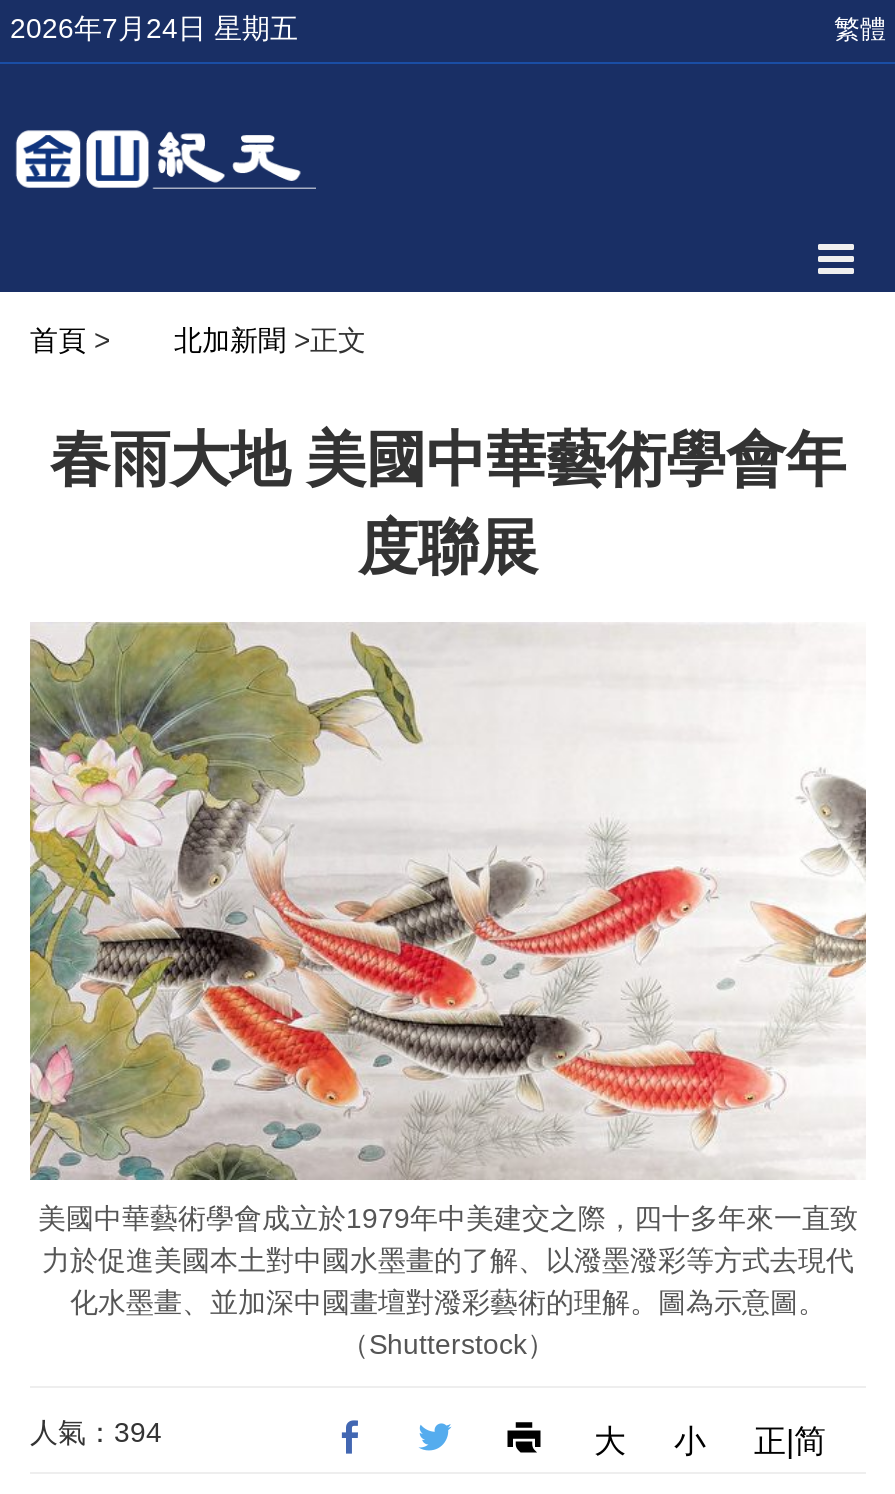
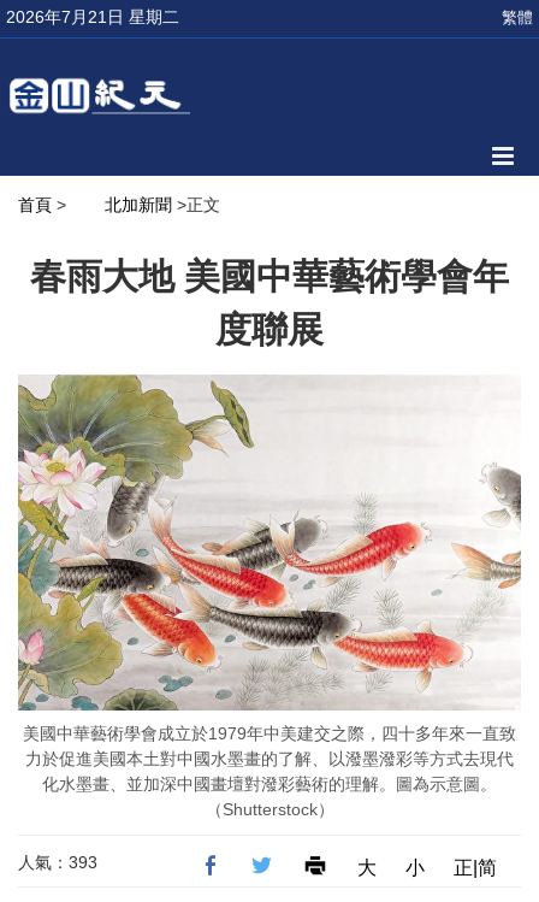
- 2026年7月24日 星期五
+ 2026年7月21日 星期二

- 人氣：394
+ 人氣：393
